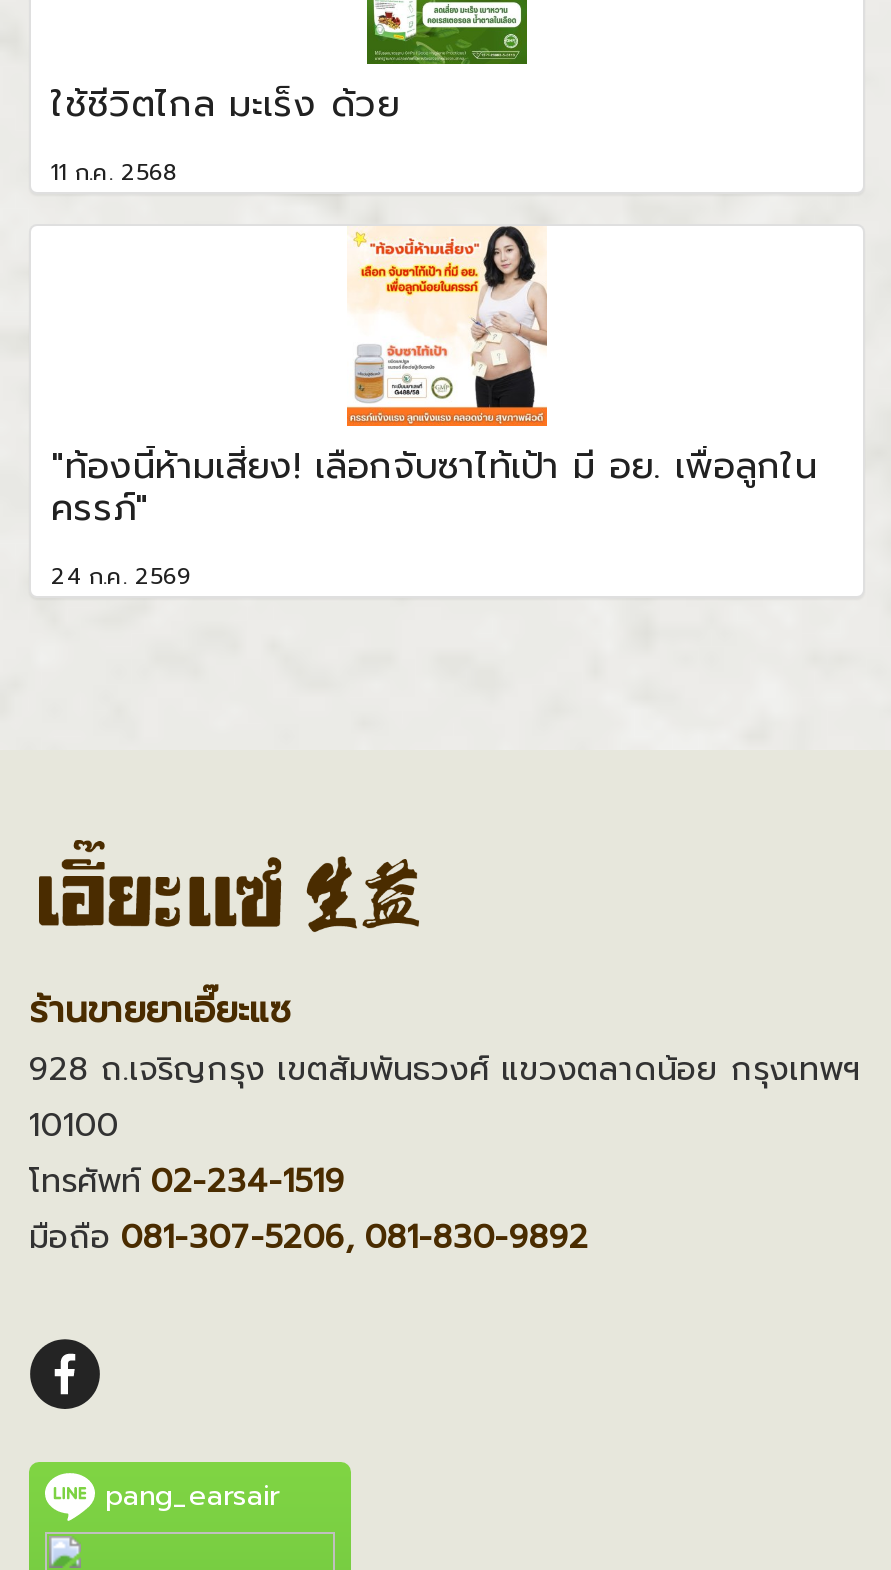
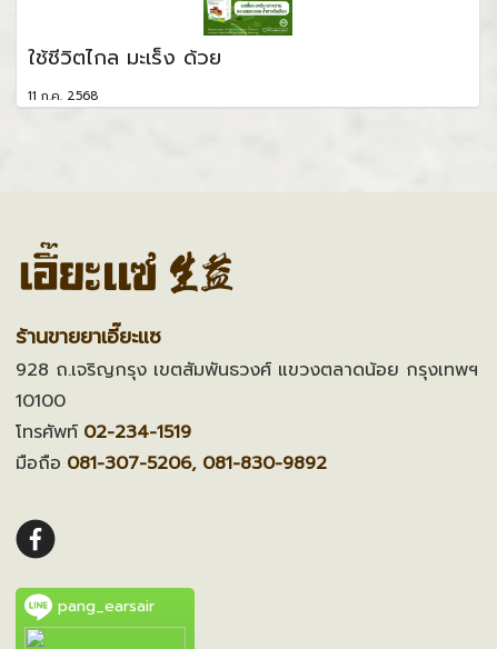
- [image]
- "ท้องนี้ห้ามเสี่ยง! เลือกจับซาไท้เป้า มี อย. เพื่อลูกใน
- ครรภ์"
- 24 ก.ค. 2569
